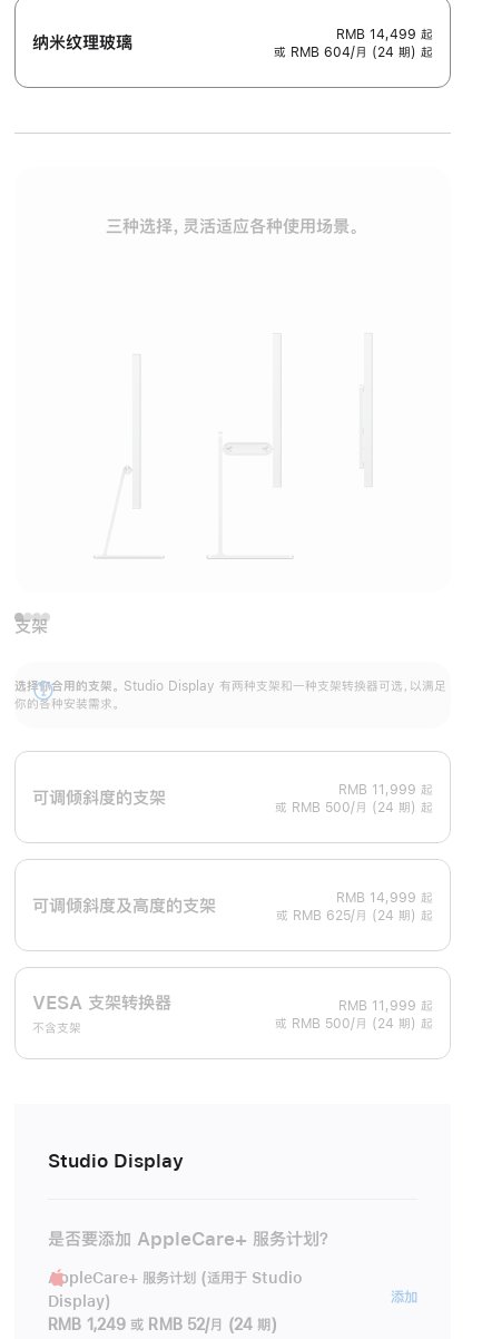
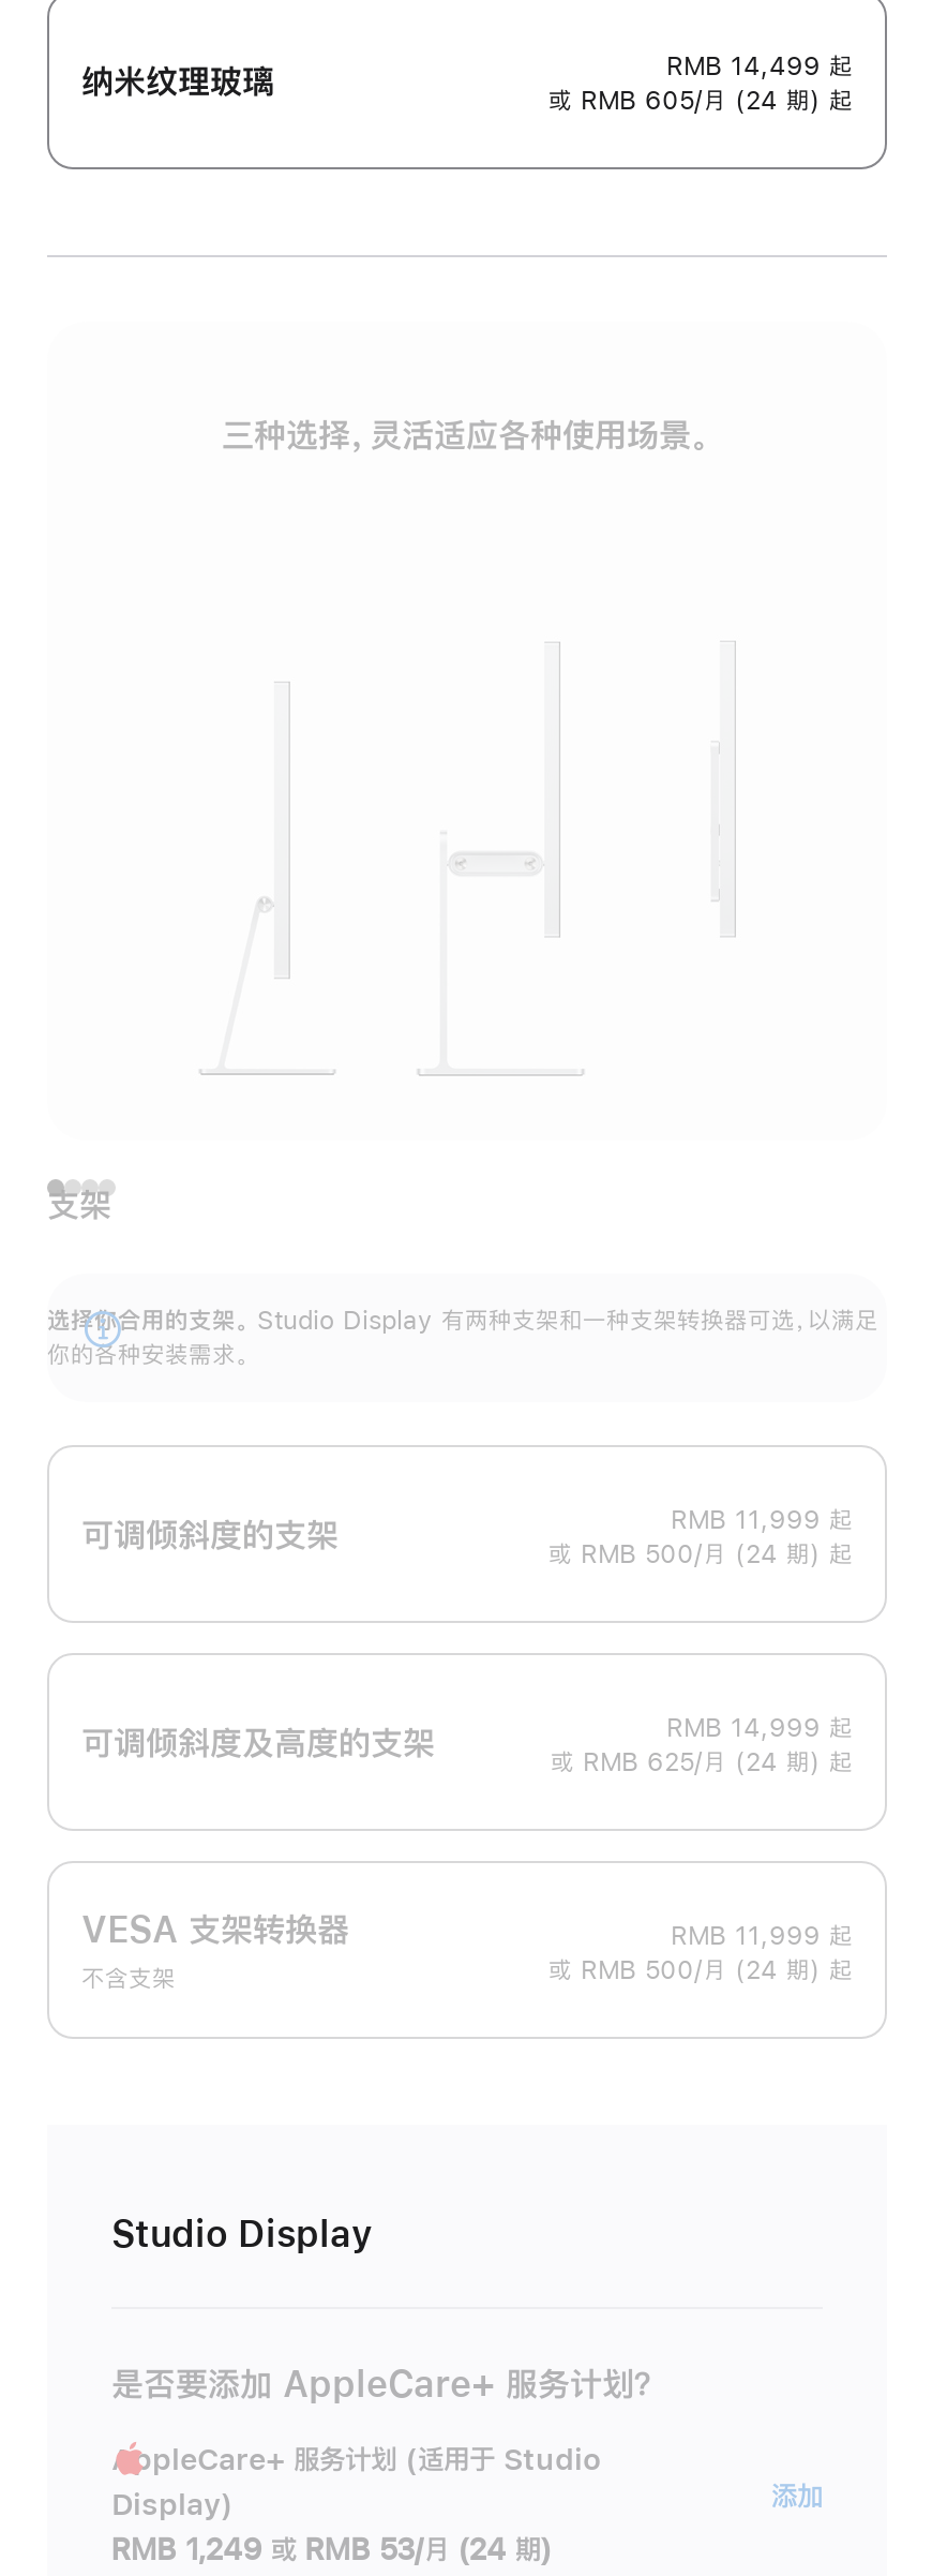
- 或 RMB 604/月 (24 期) 起
+ 或 RMB 605/月 (24 期) 起

- RMB 1,249 或 RMB 52/月 (24 期)
+ RMB 1,249 或 RMB 53/月 (24 期)
